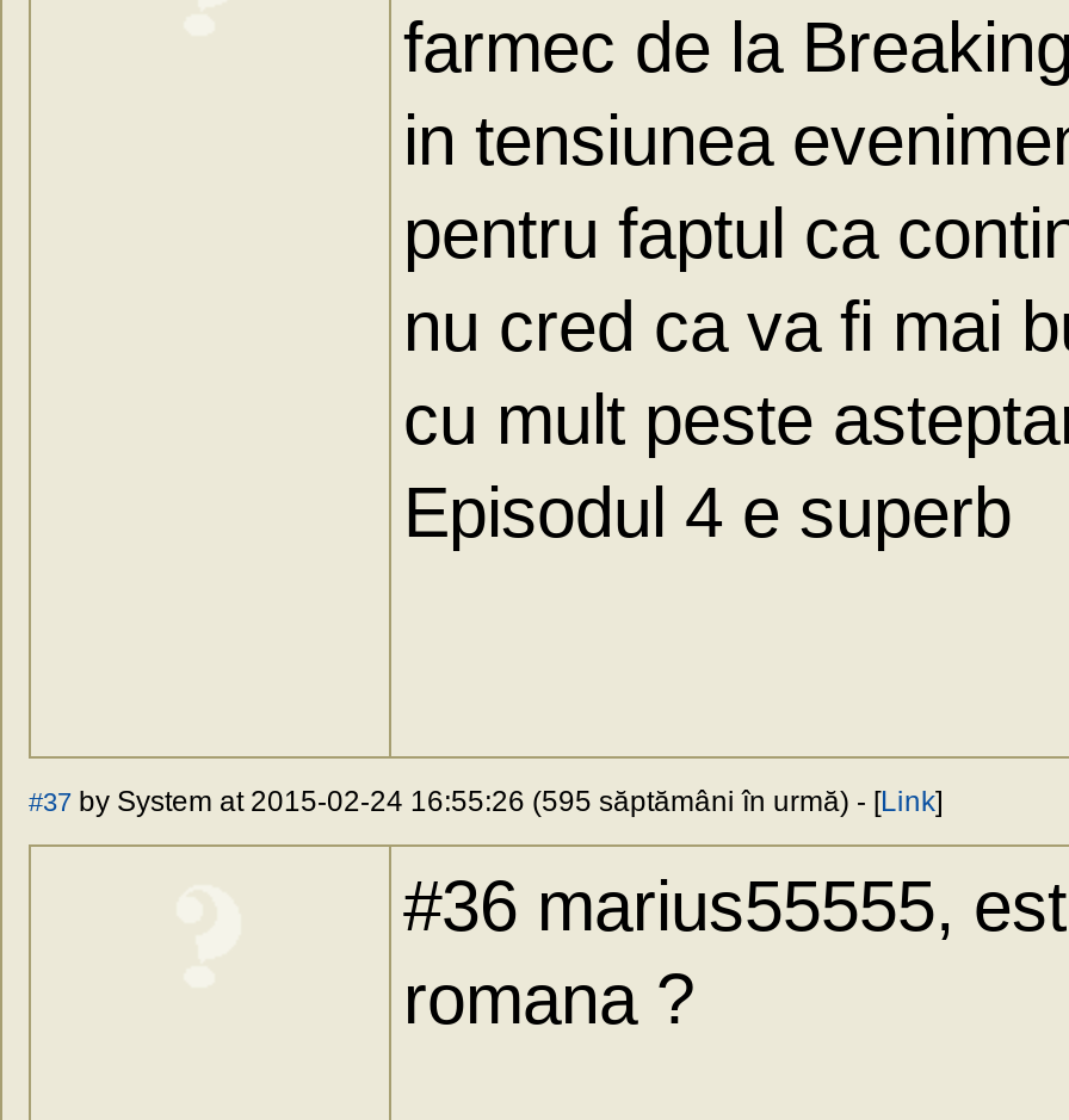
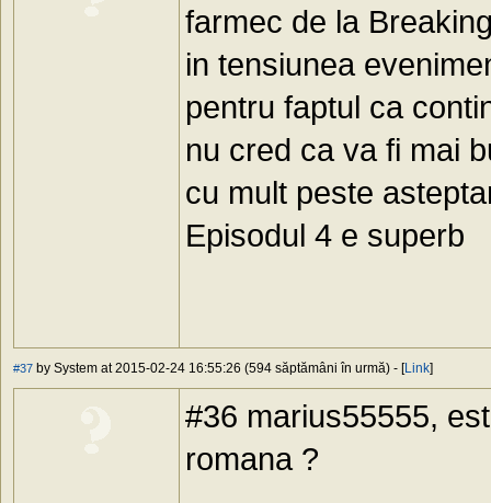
- #37 by System at 2015-02-24 16:55:26 (595 săptămâni în urmă) - [Link]
+ #37 by System at 2015-02-24 16:55:26 (594 săptămâni în urmă) - [Link]
